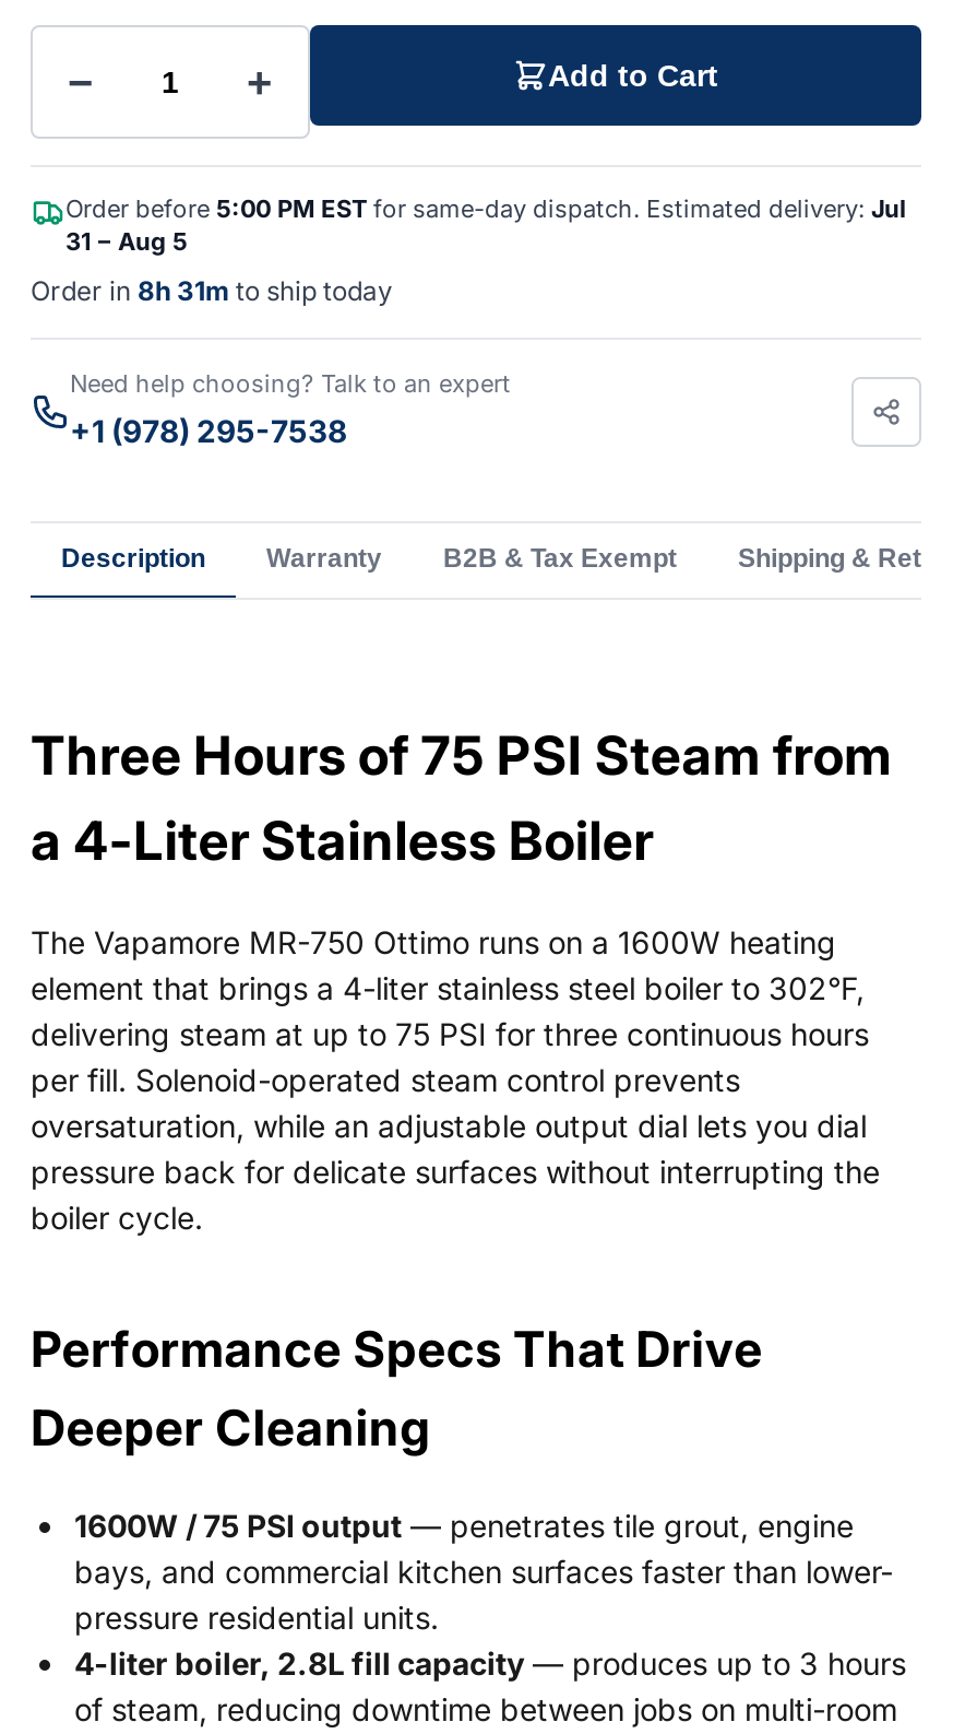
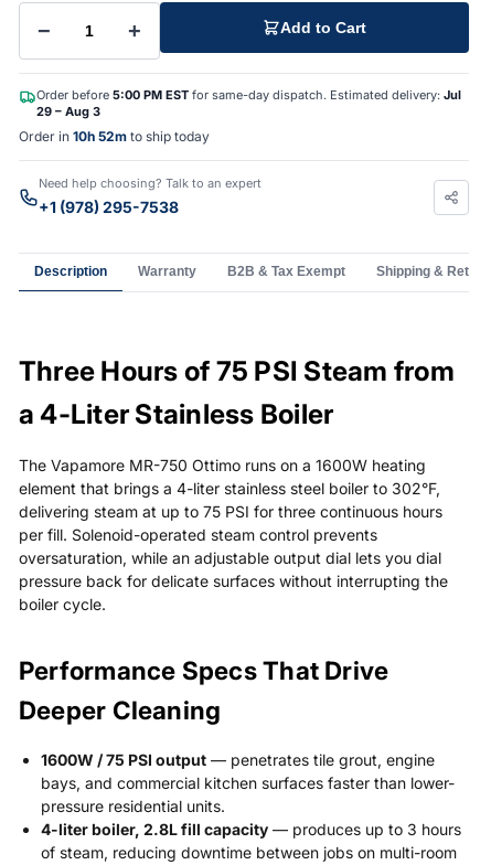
- 31 – Aug 5
+ 29 – Aug 3

- Order in 8h 31m to ship today
+ Order in 10h 52m to ship today
